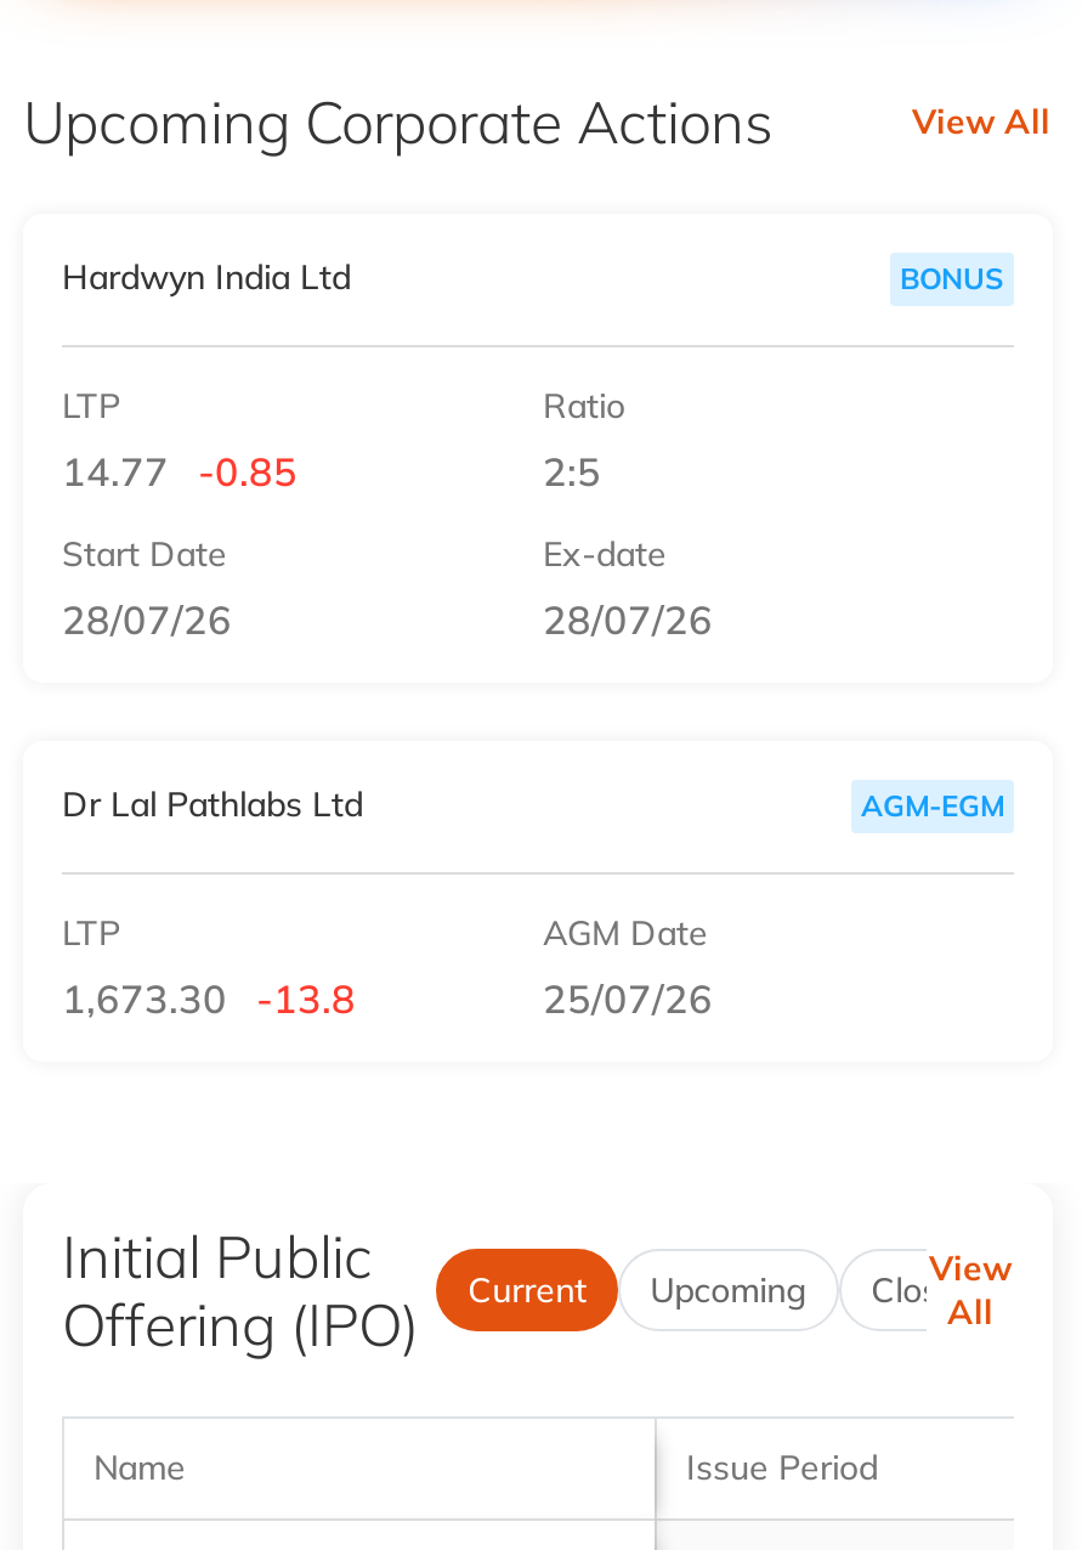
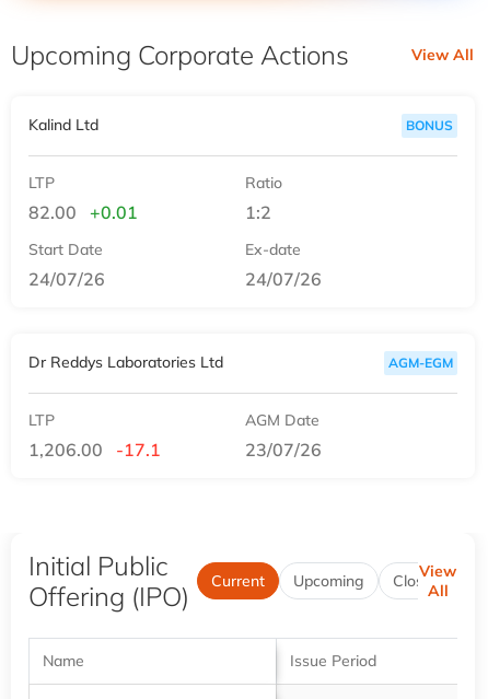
- Hardwyn India Ltd
+ Kalind Ltd

- 14.77 -0.85
+ 82.00 +0.01

- 2:5
+ 1:2

- 28/07/26
+ 24/07/26

- 28/07/26
+ 24/07/26

- Dr Lal Pathlabs Ltd
+ Dr Reddys Laboratories Ltd

- 1,673.30 -13.8
+ 1,206.00 -17.1

- 25/07/26
+ 23/07/26
